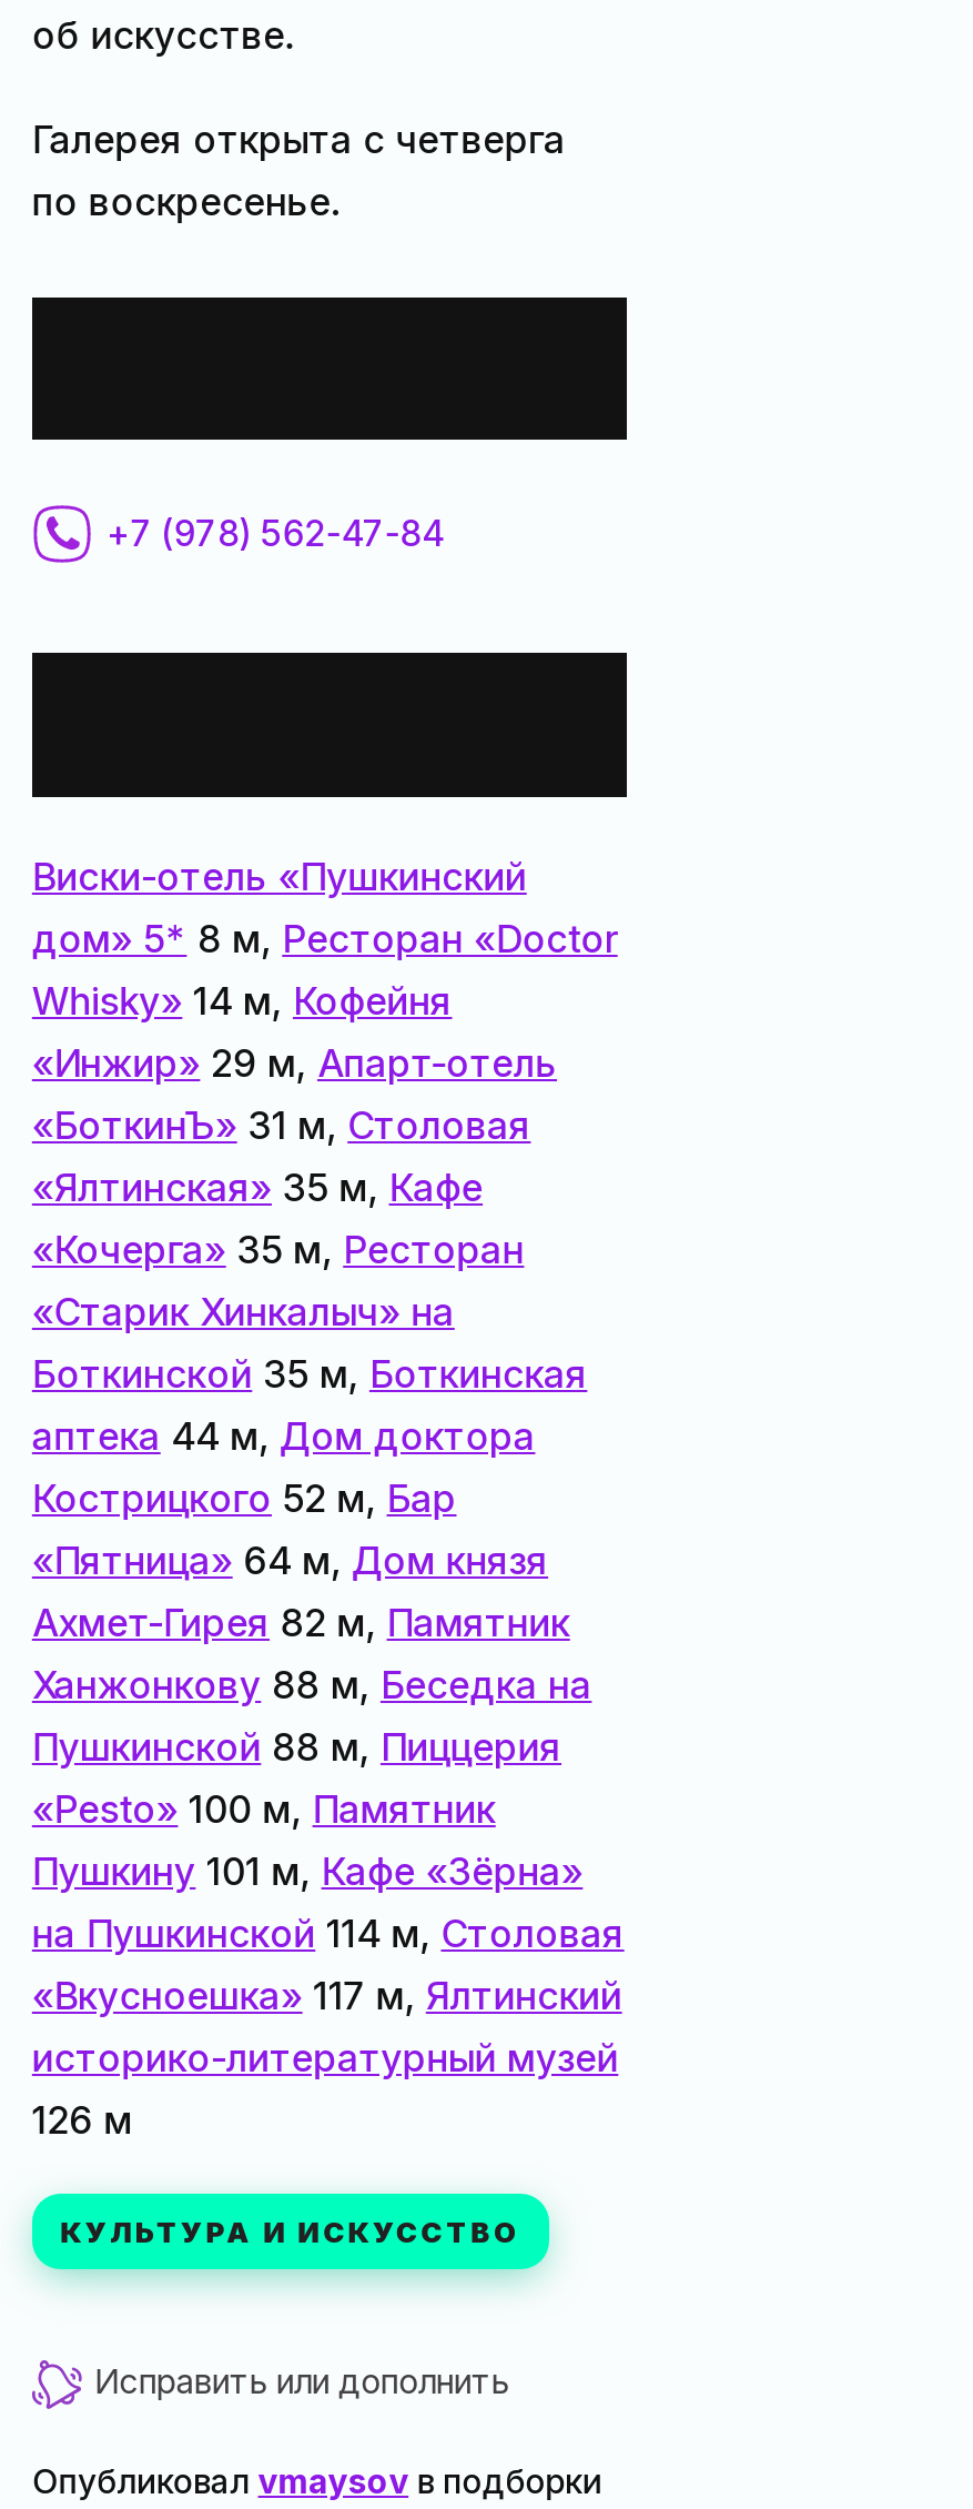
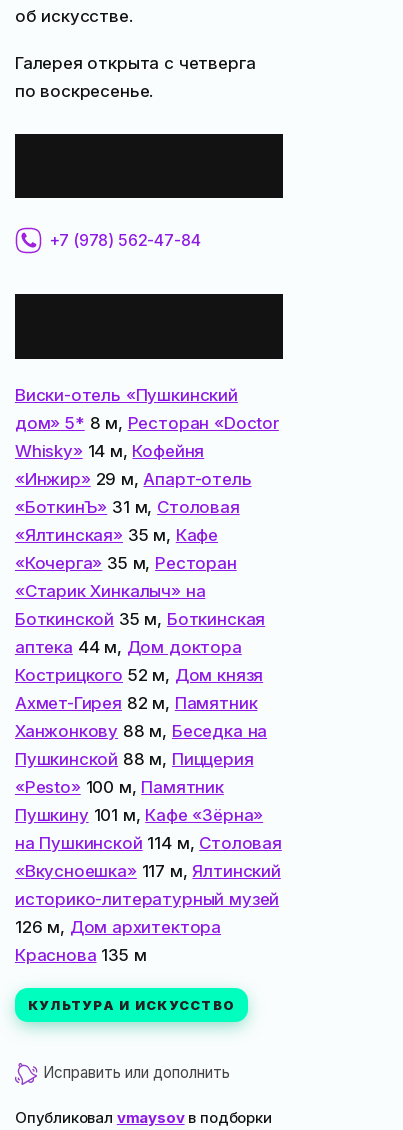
- Кострицкого 52 м, Бар
- «Пятница» 64 м, Дом князя
+ Кострицкого 52 м, Дом князя

moved up: Ахмет-Гирея 82 м, Памятник | Ханжонкову 88 м, Беседка на | Пушкинской 88 м, Пиццерия | «Pesto» 100 м, Памятник | Пушкину 101 м, Кафе «Зёрна» | на Пушкинской 114 м, Столовая | «Вкусноешка» 117 м, Ялтинский | историко-литературный музей

- 126 м
+ 126 м, Дом архитектора
+ Краснова 135 м
